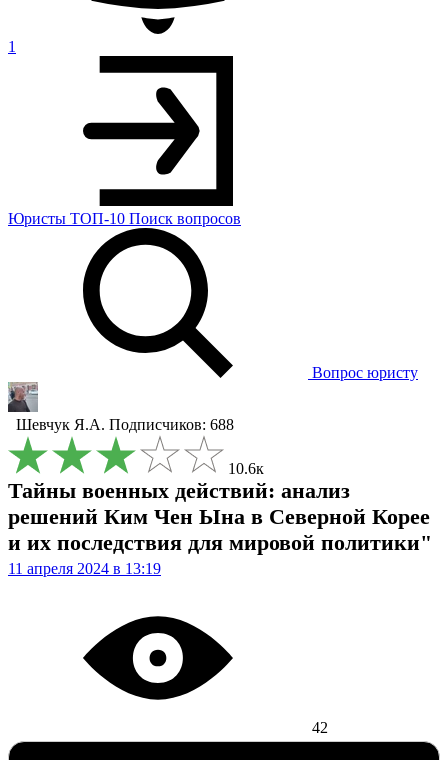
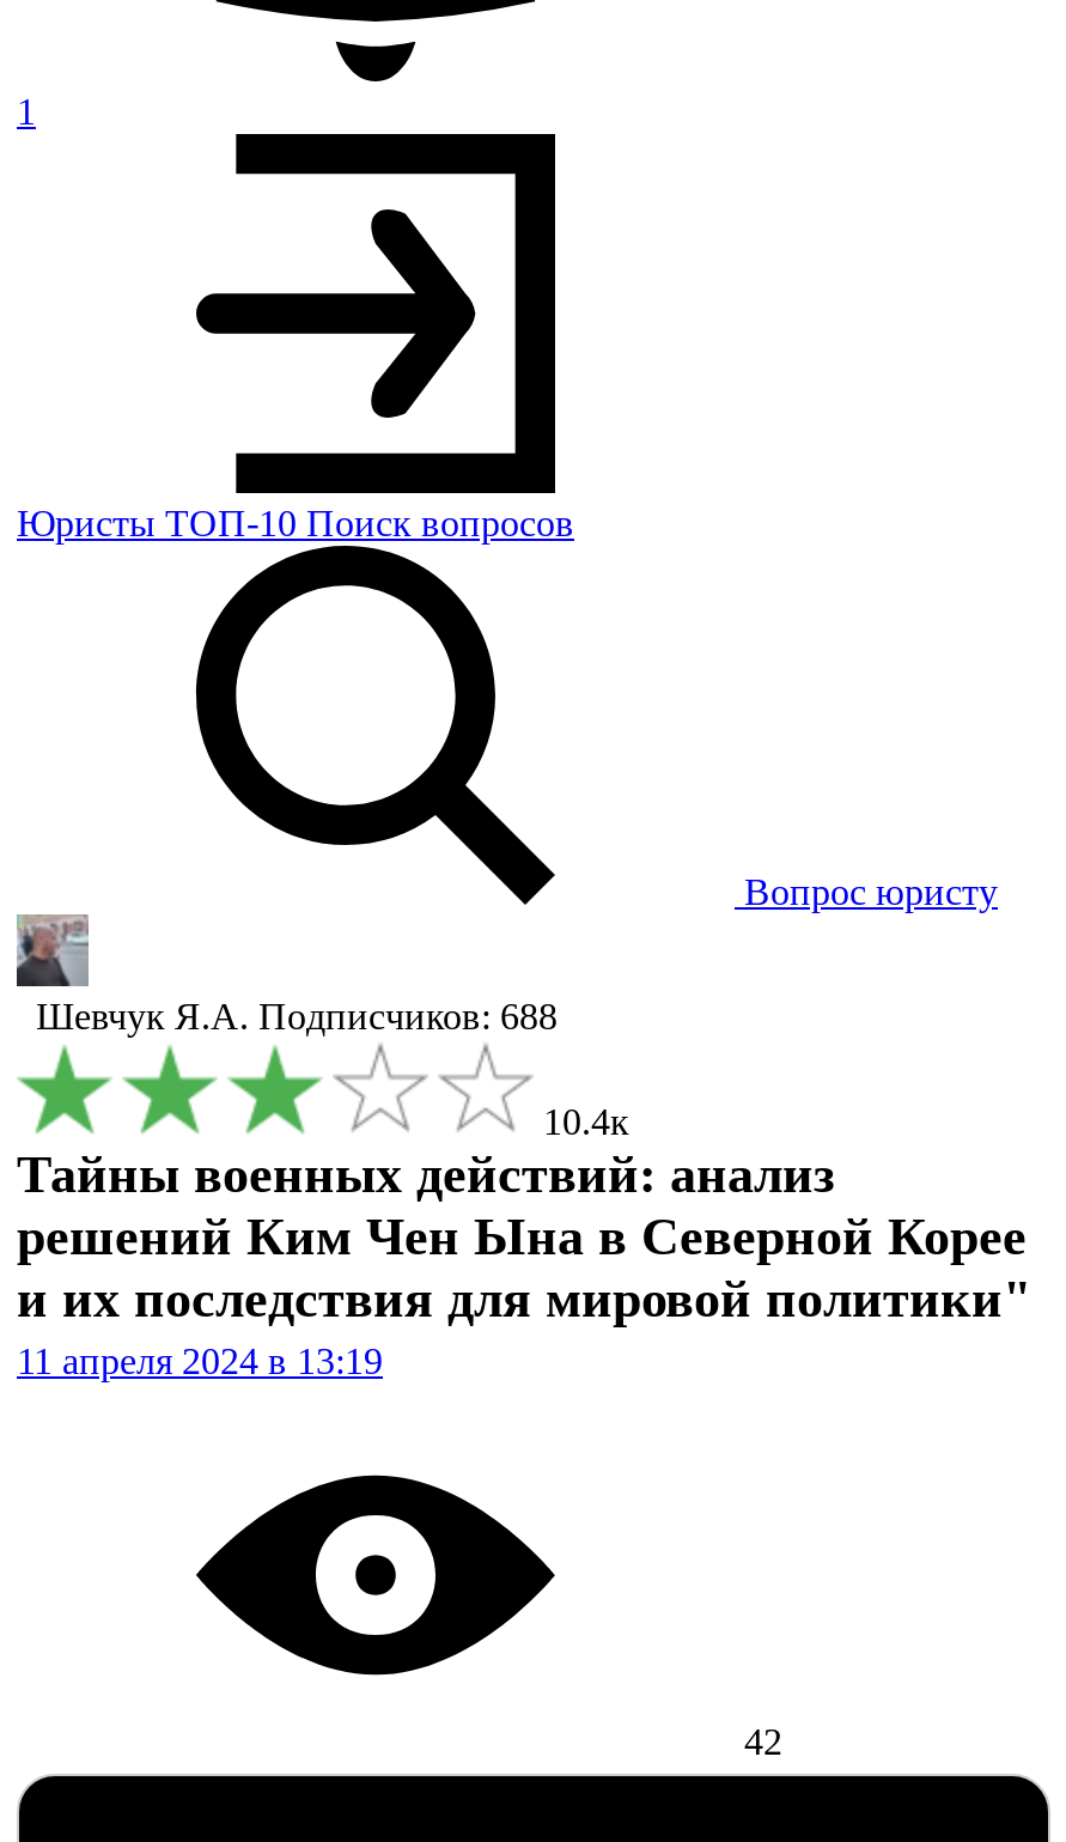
- 10.6к
+ 10.4к
